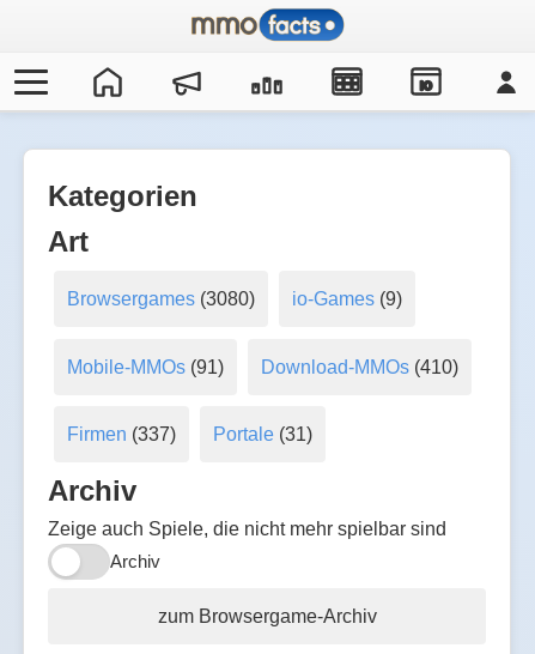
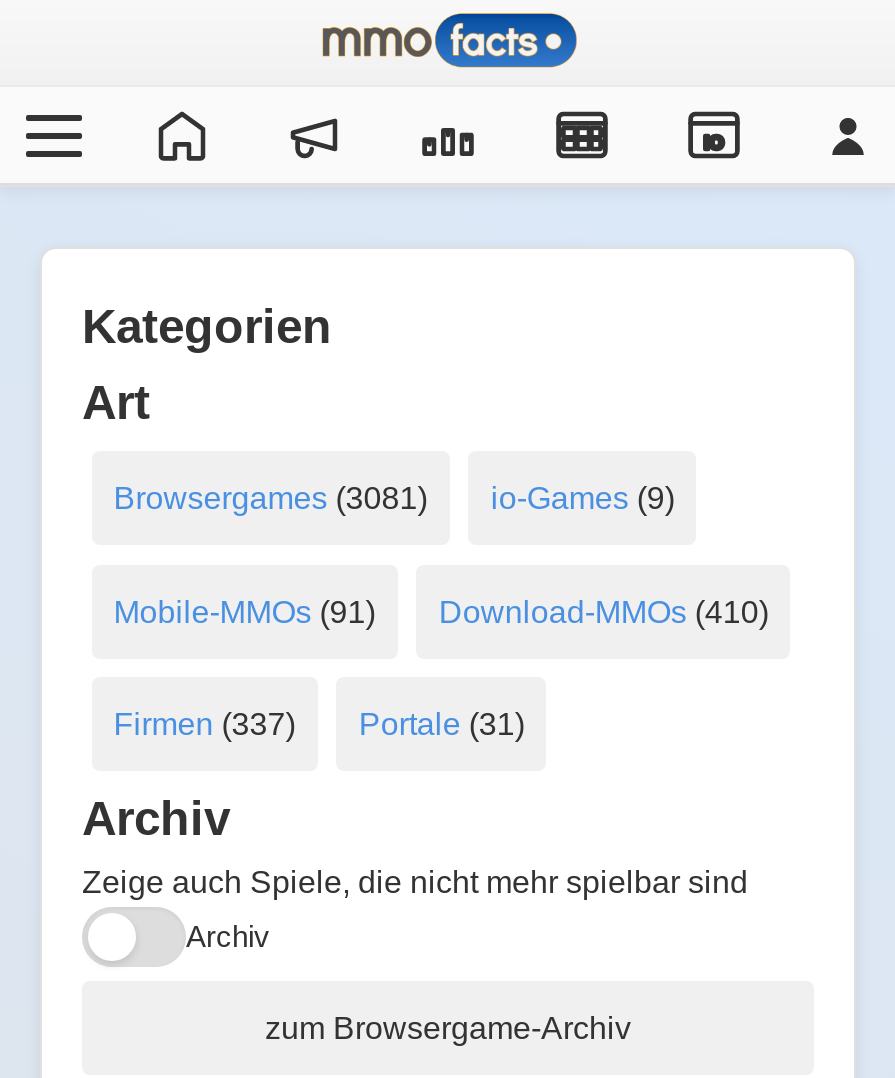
- Browsergames (3080)
+ Browsergames (3081)
